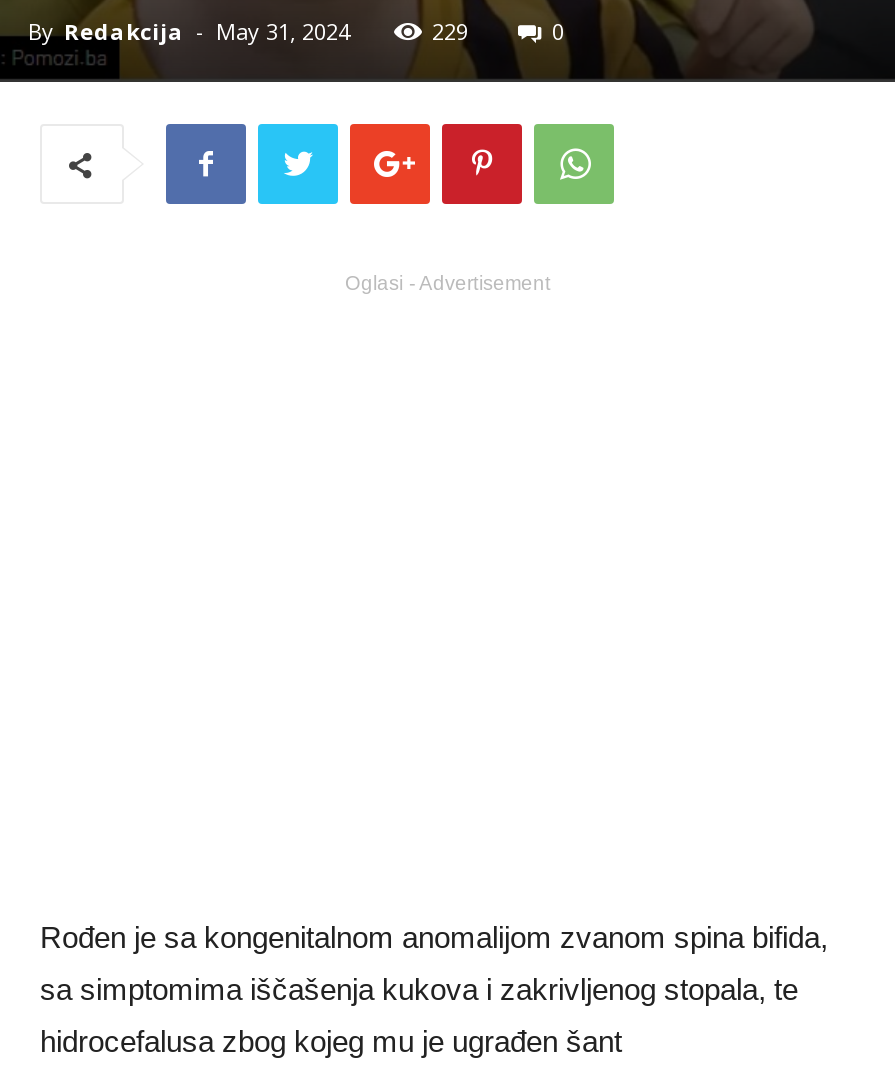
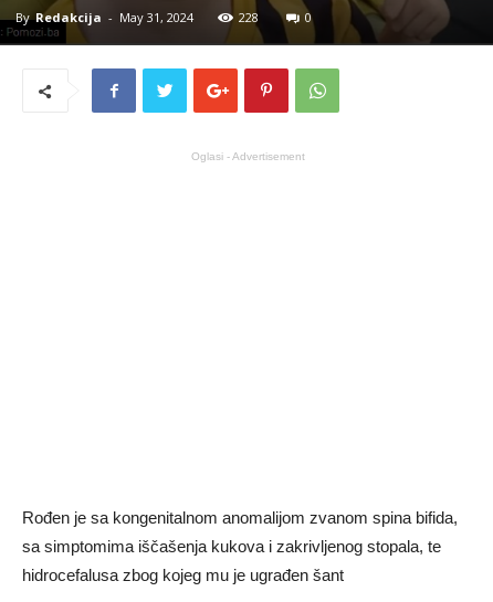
- 229
+ 228
